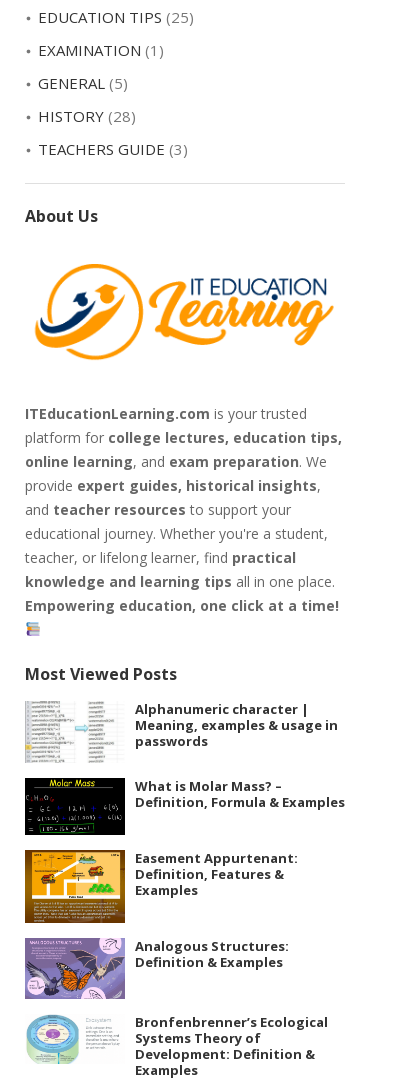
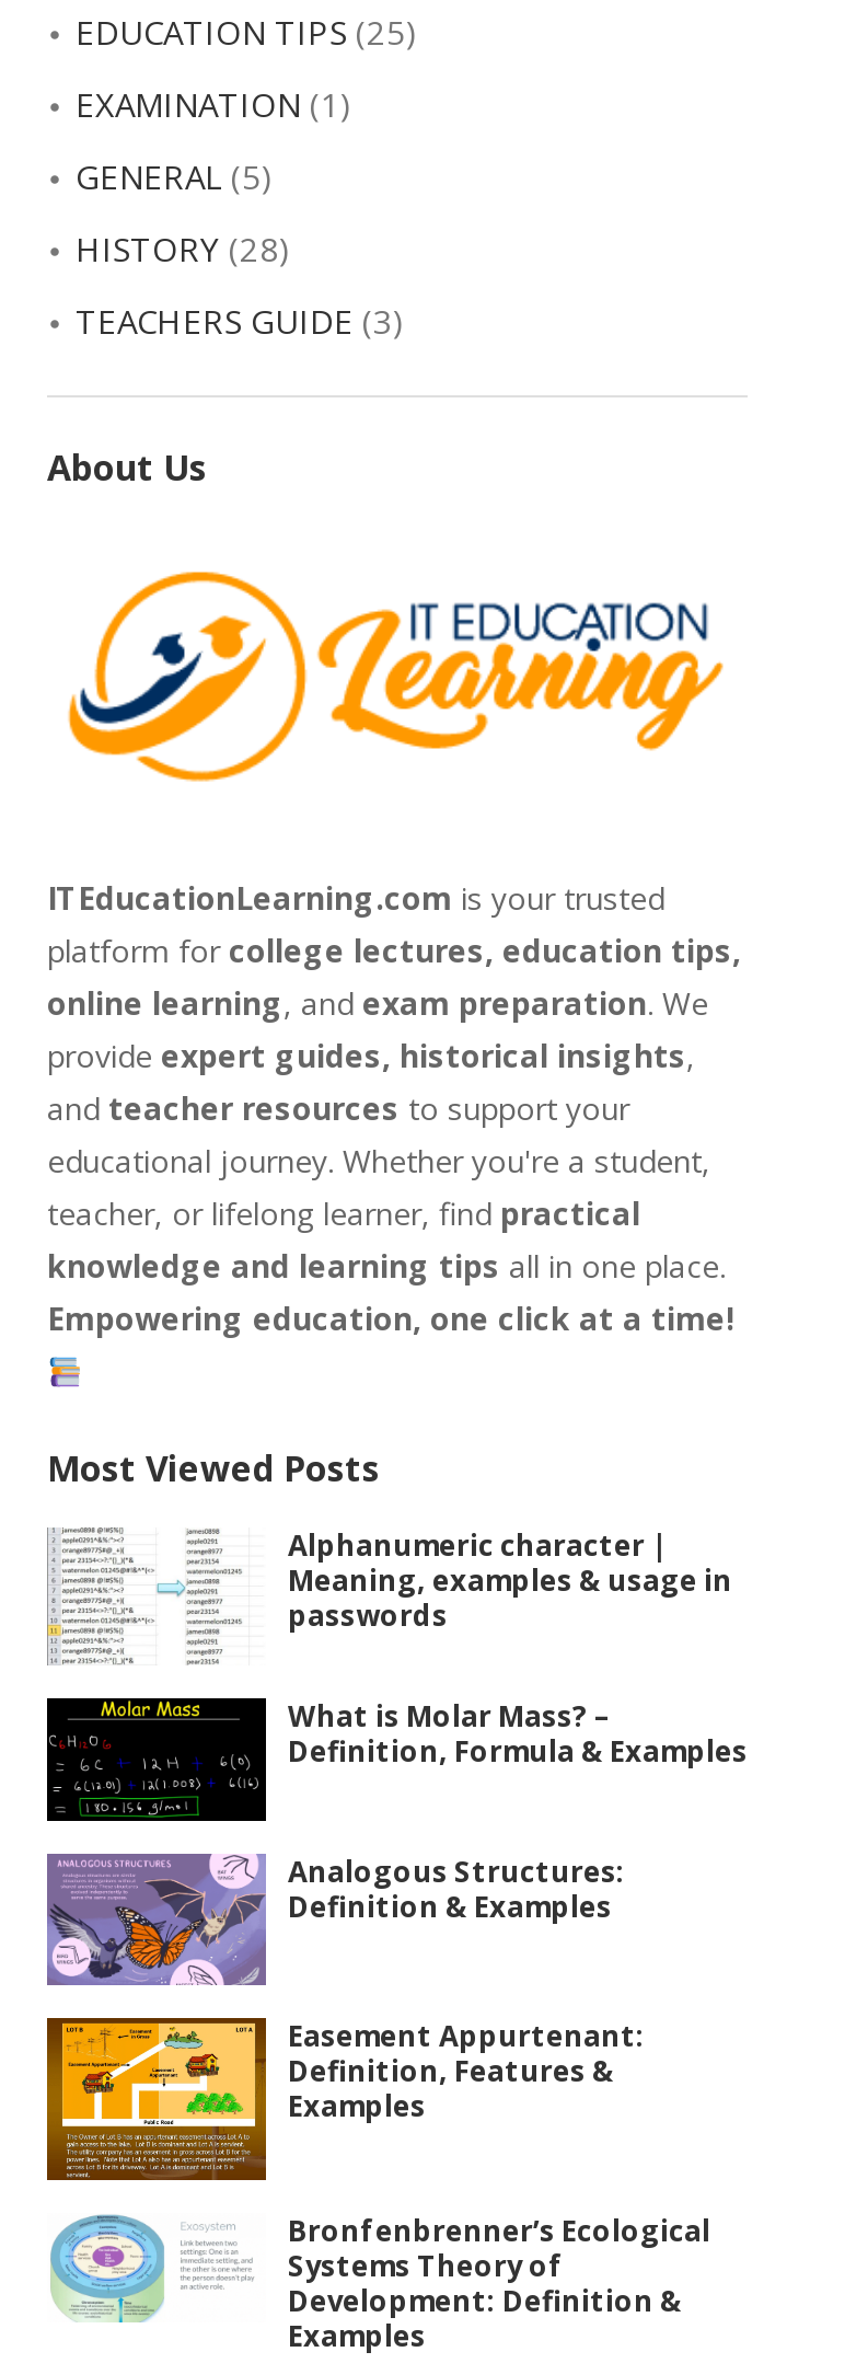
moved down: [image] | Easement Appurtenant: | Definition, Features & | Examples

moved up: [image] | Analogous Structures: | Definition & Examples
